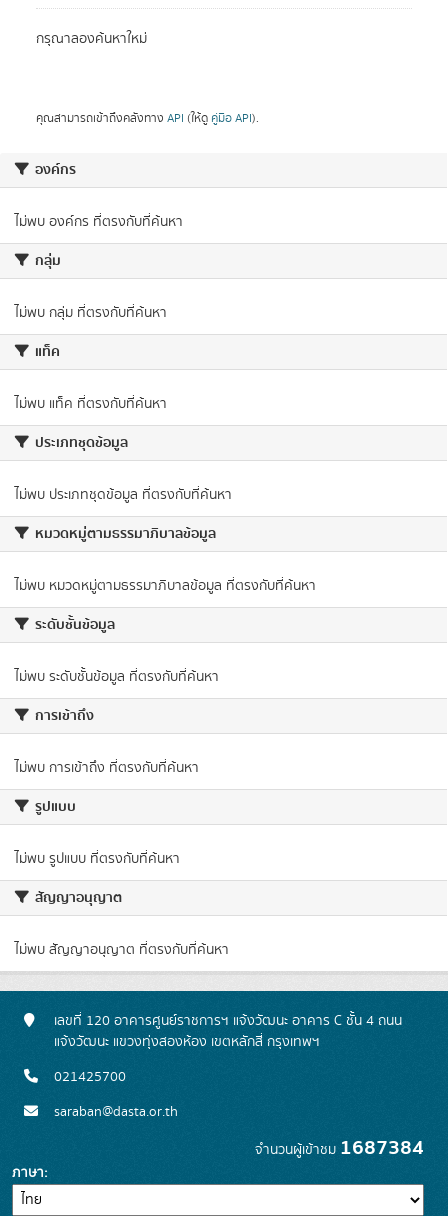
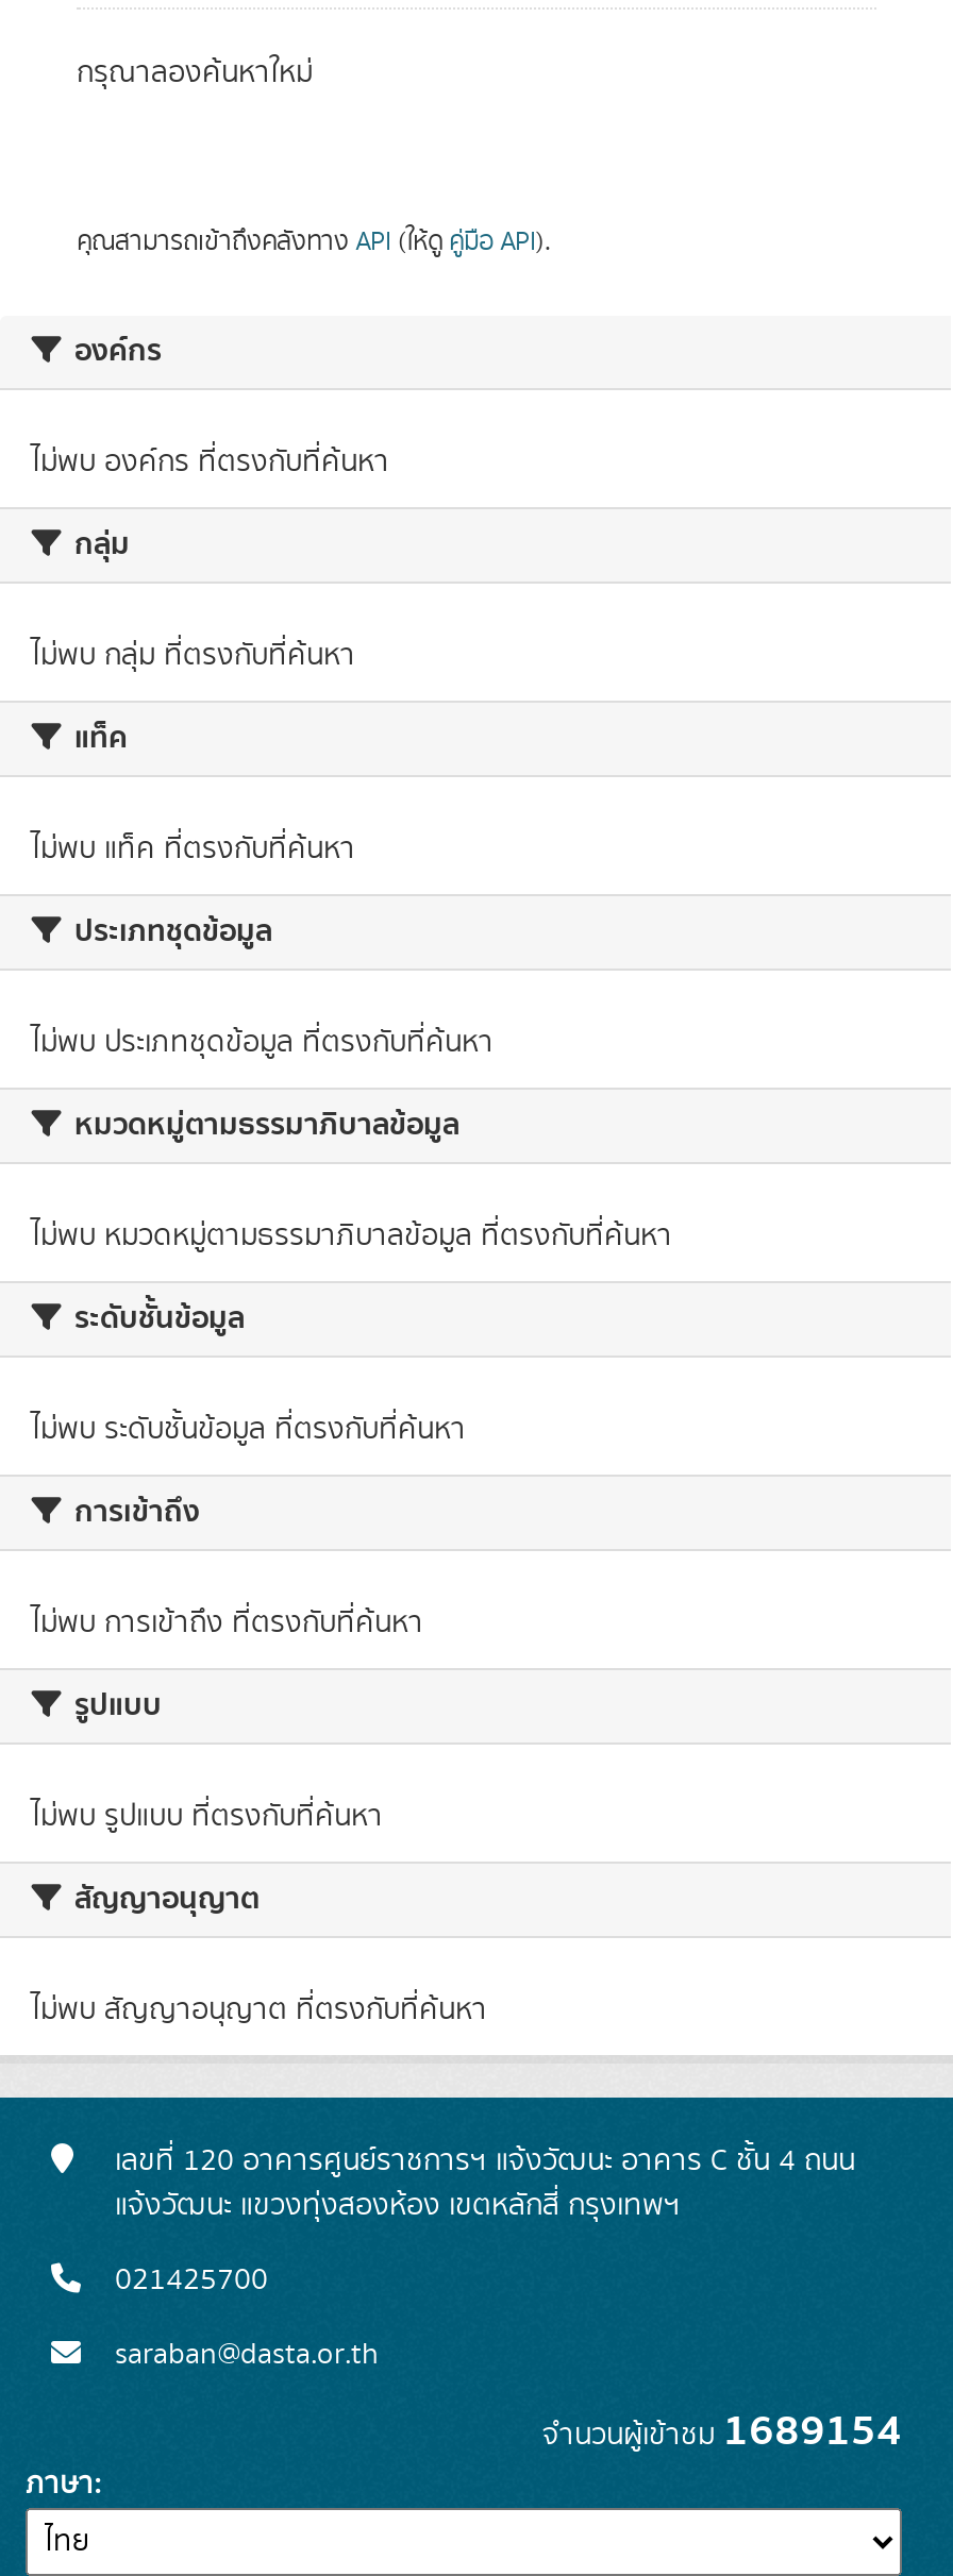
- จำนวนผู้เข้าชม1687384
+ จำนวนผู้เข้าชม1689154
